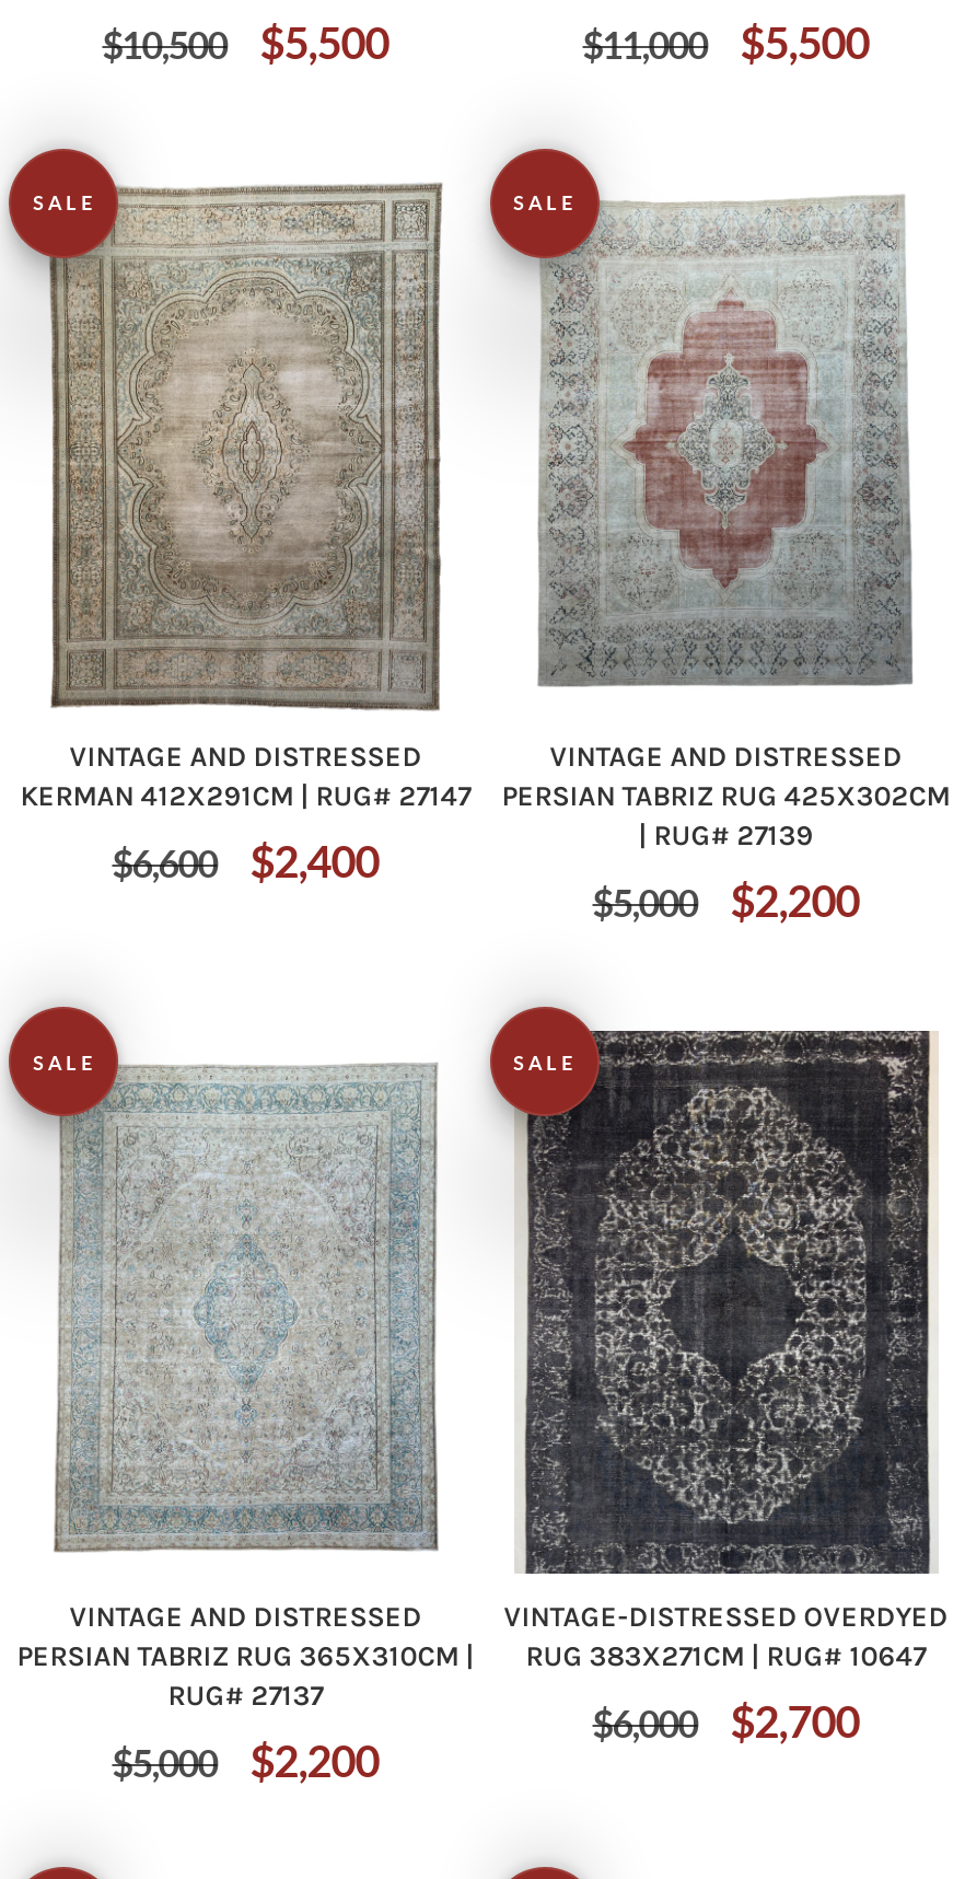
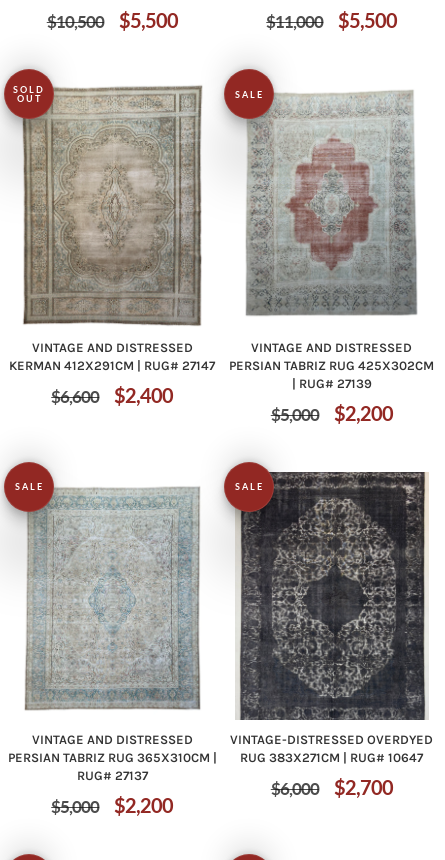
- SALE
+ SOLD
+ OUT
